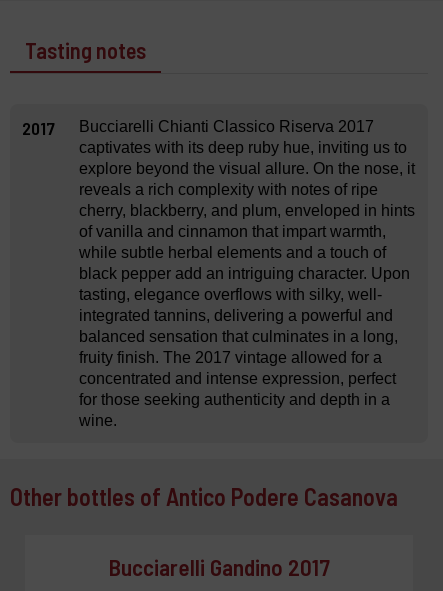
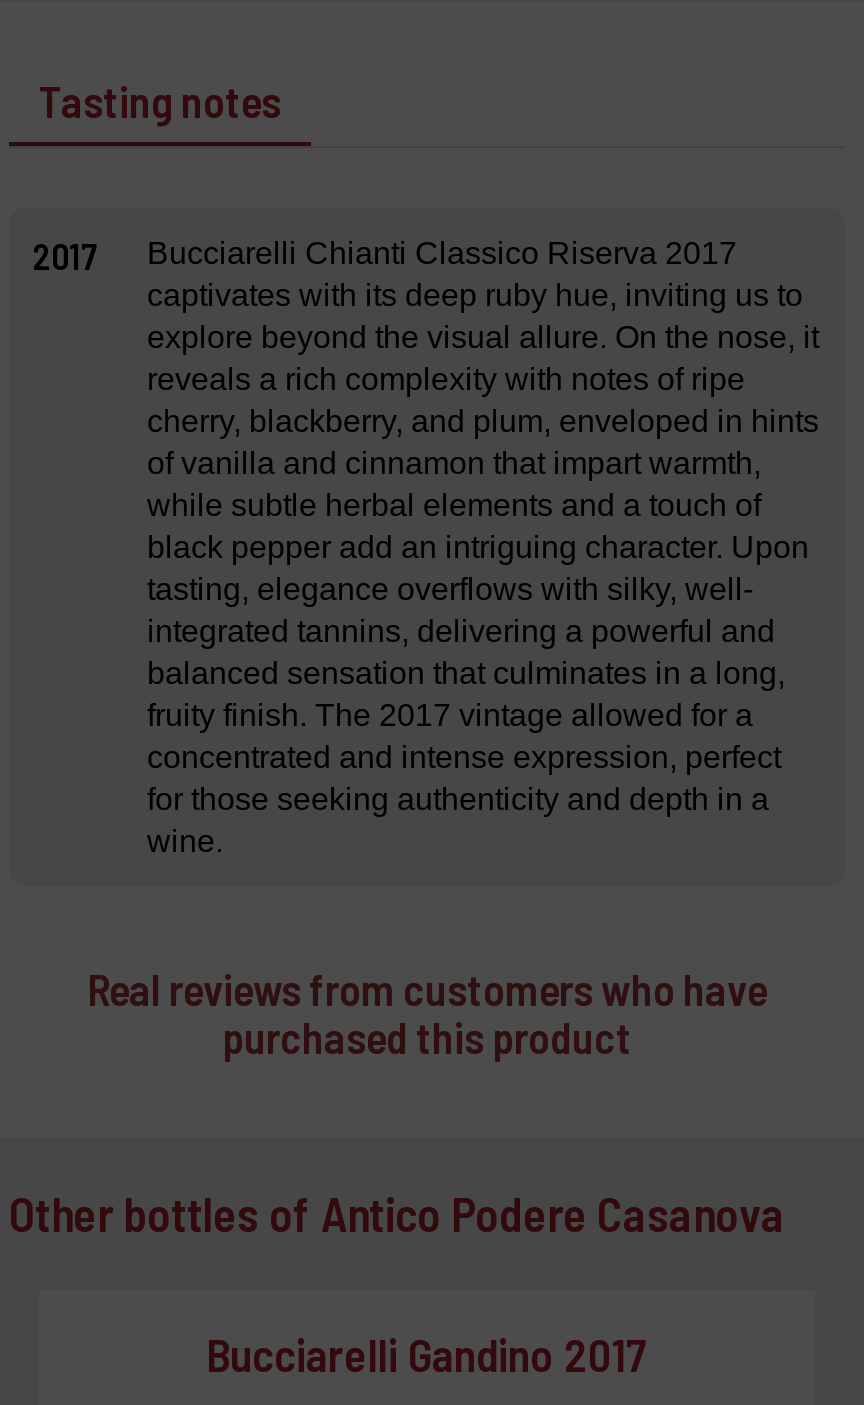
+ Real reviews from customers who have
+ purchased this product
